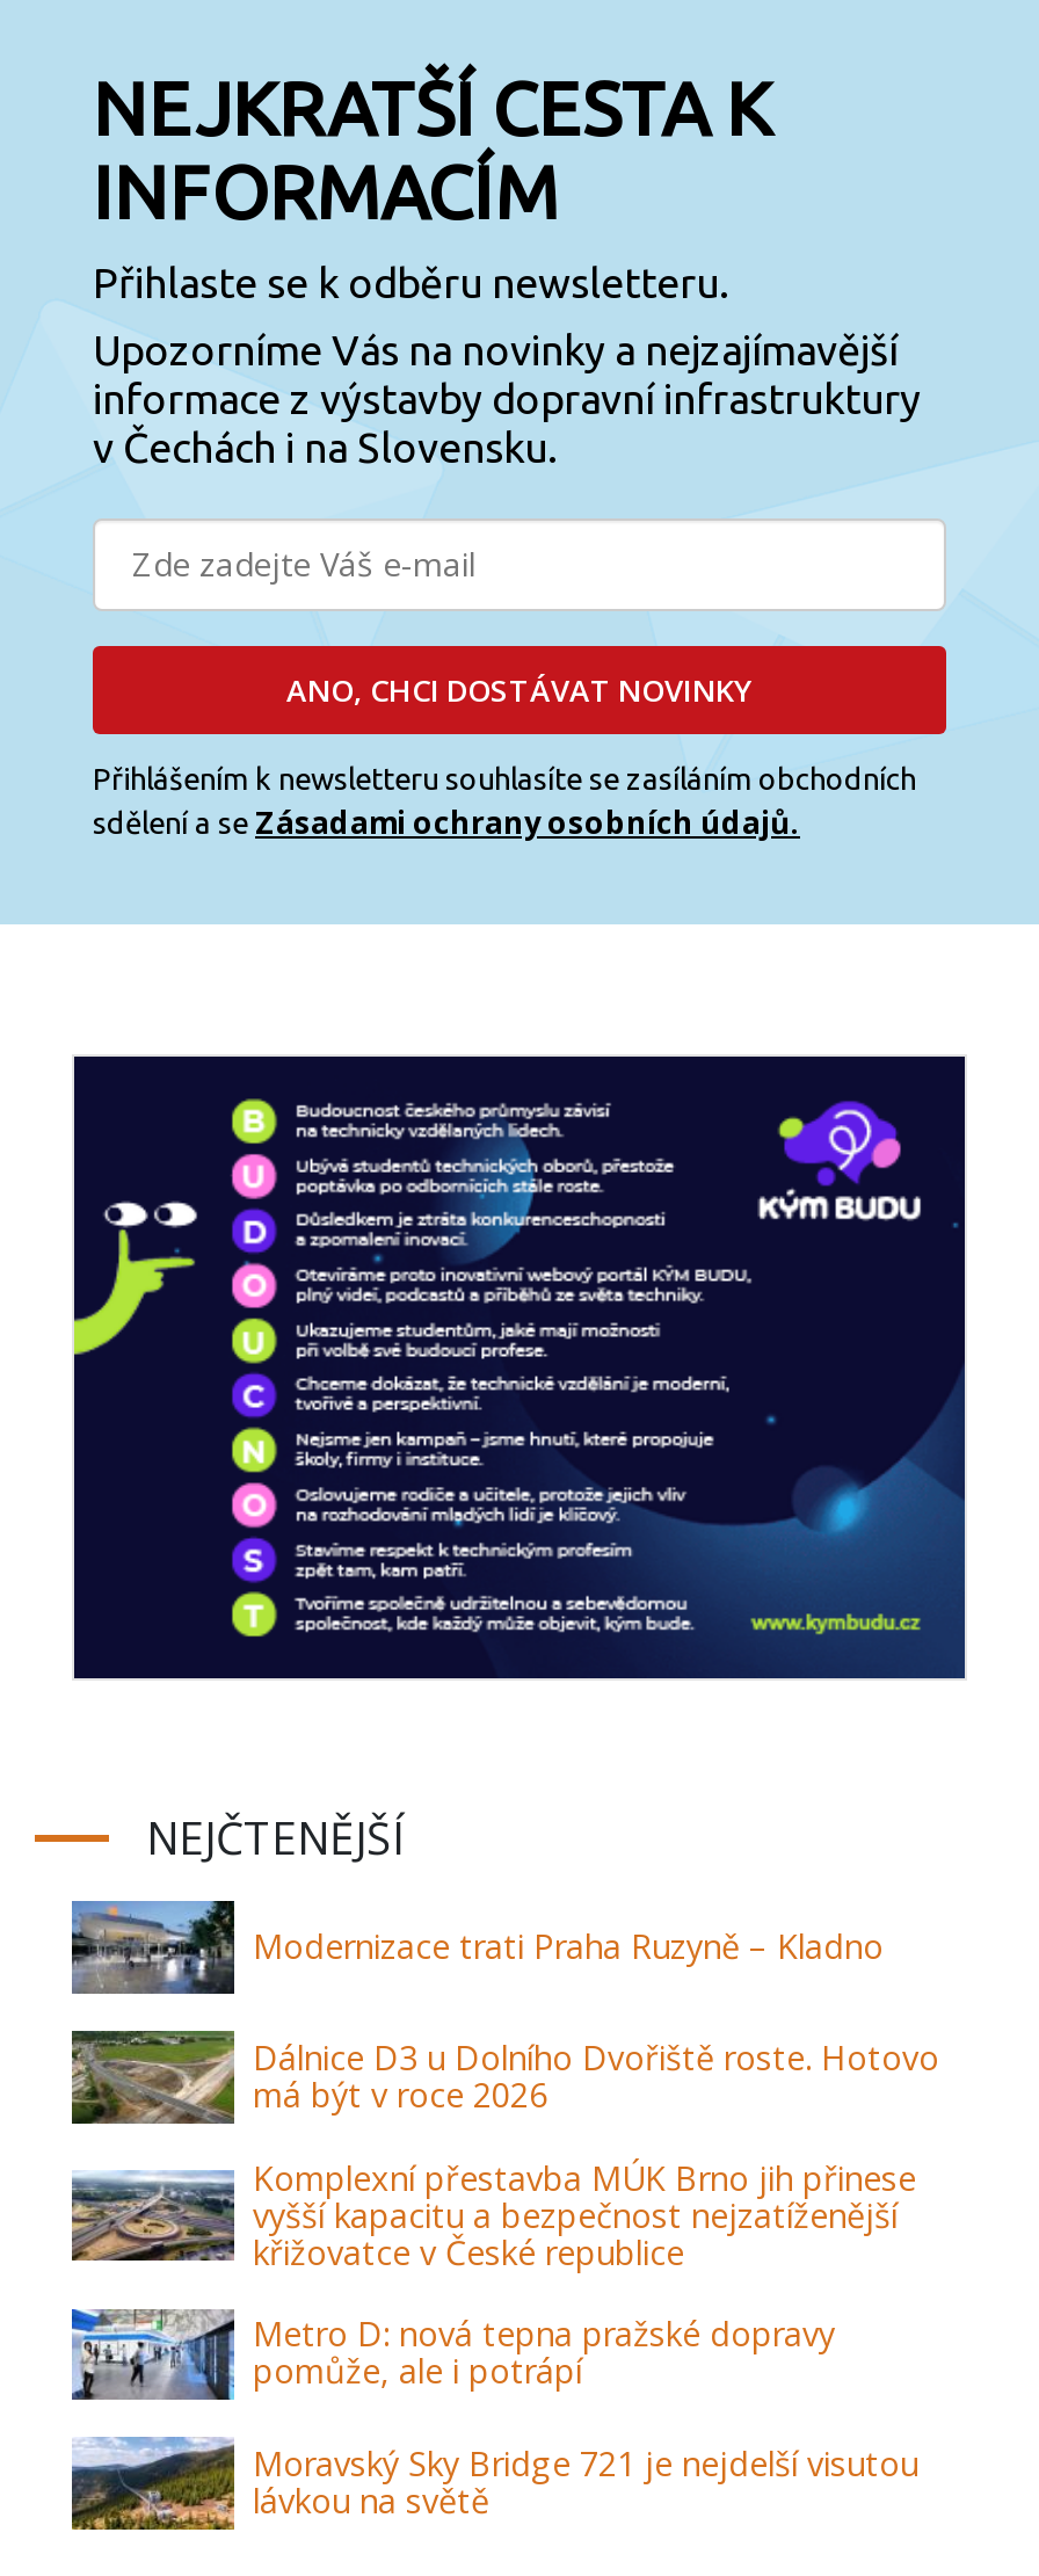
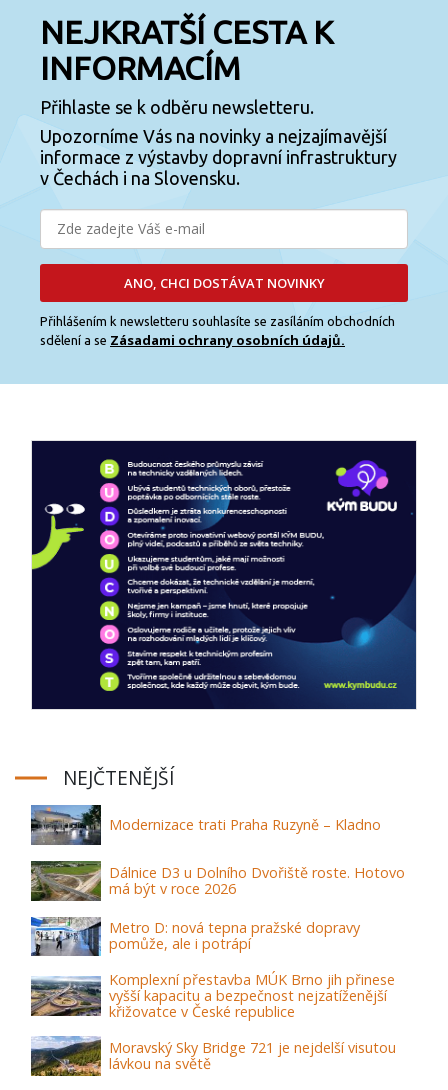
moved down: [image] | Komplexní přestavba MÚK Brno jih přinese | vyšší kapacitu a bezpečnost nejzatíženější | křižovatce v České republice

moved up: [image] | Metro D: nová tepna pražské dopravy | pomůže, ale i potrápí
